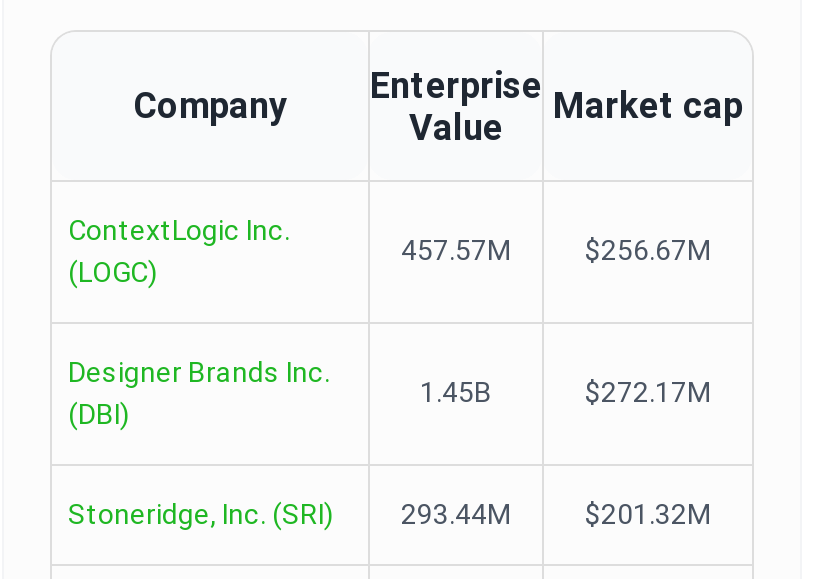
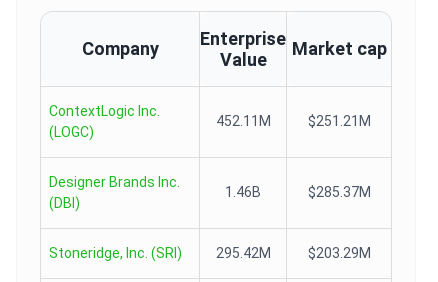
- 457.57M
- $256.67M
+ 452.11M
+ $251.21M

- 1.45B
- $272.17M
+ 1.46B
+ $285.37M

- 293.44M
- $201.32M
+ 295.42M
+ $203.29M
